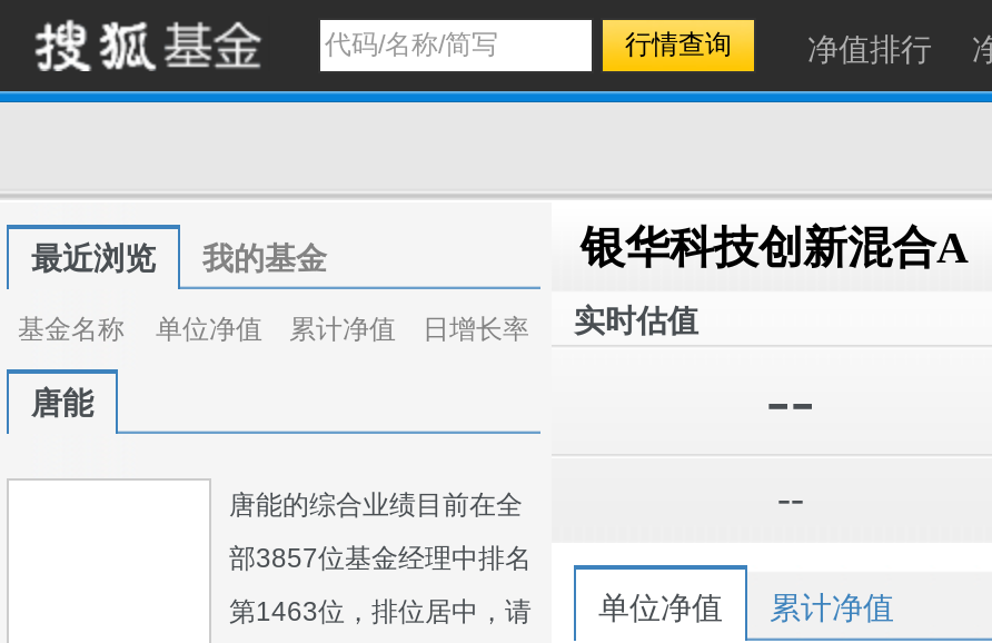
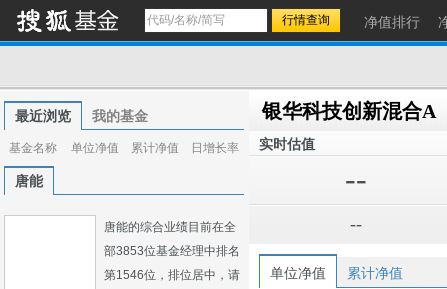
- 部3857位基金经理中排名
+ 部3853位基金经理中排名

- 第1463位，排位居中，请
+ 第1546位，排位居中，请
